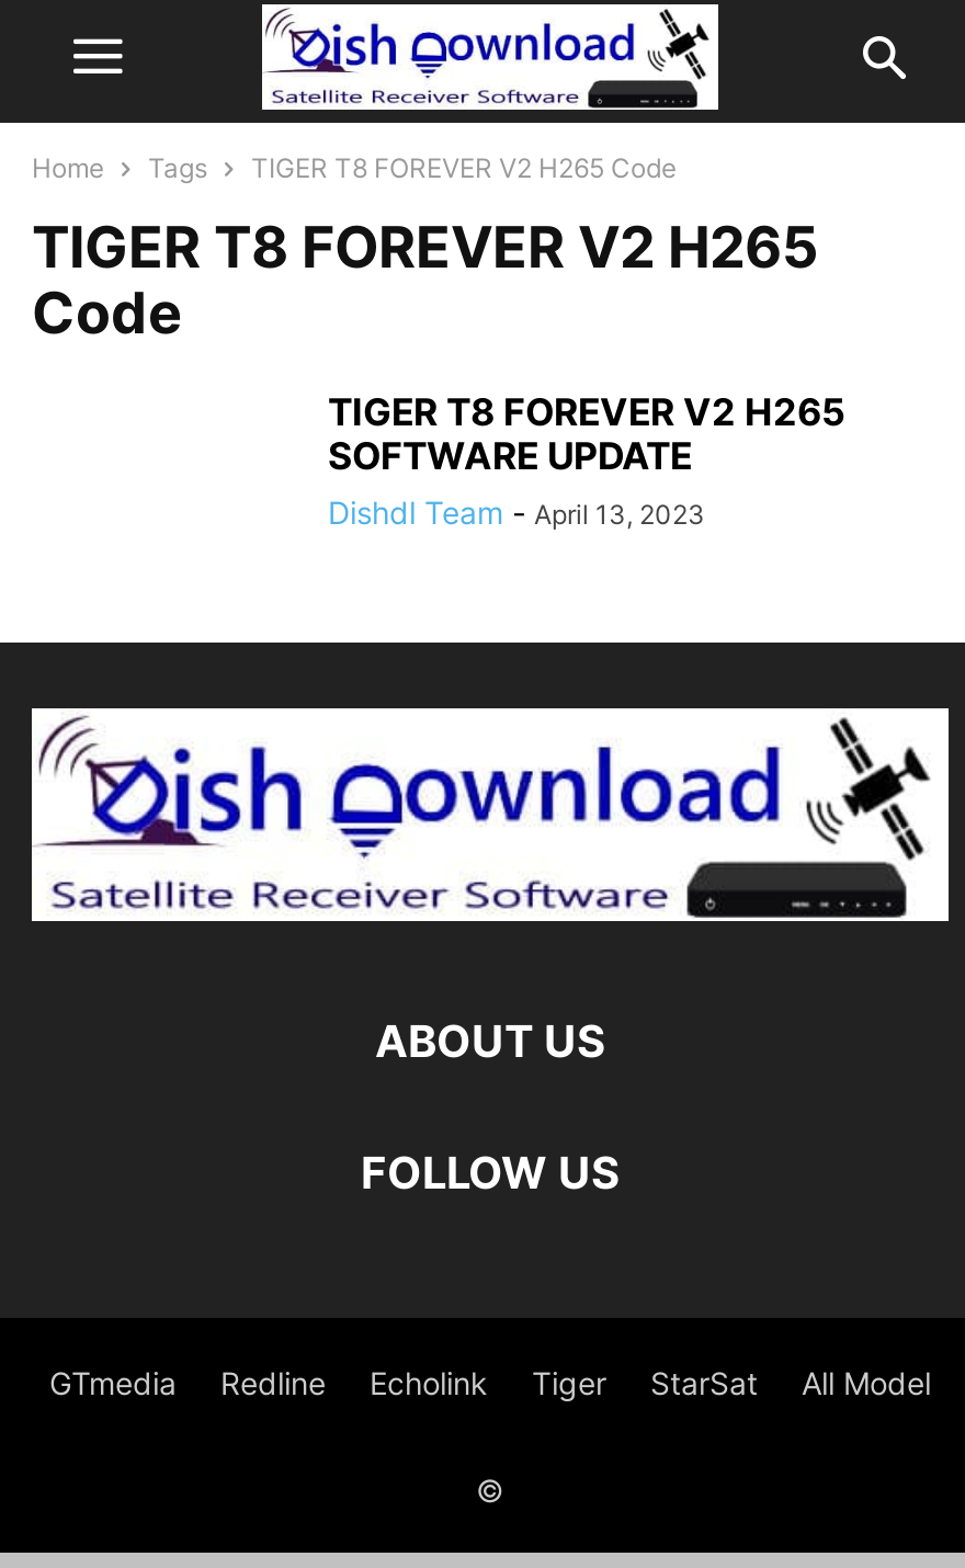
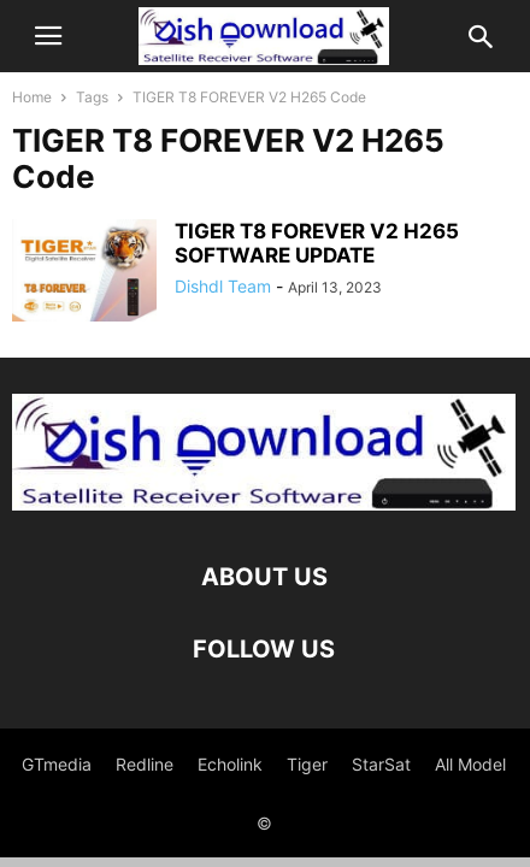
+ [image]
